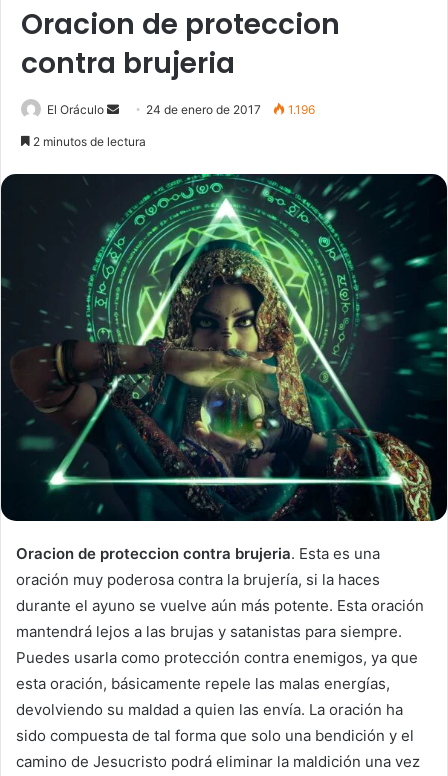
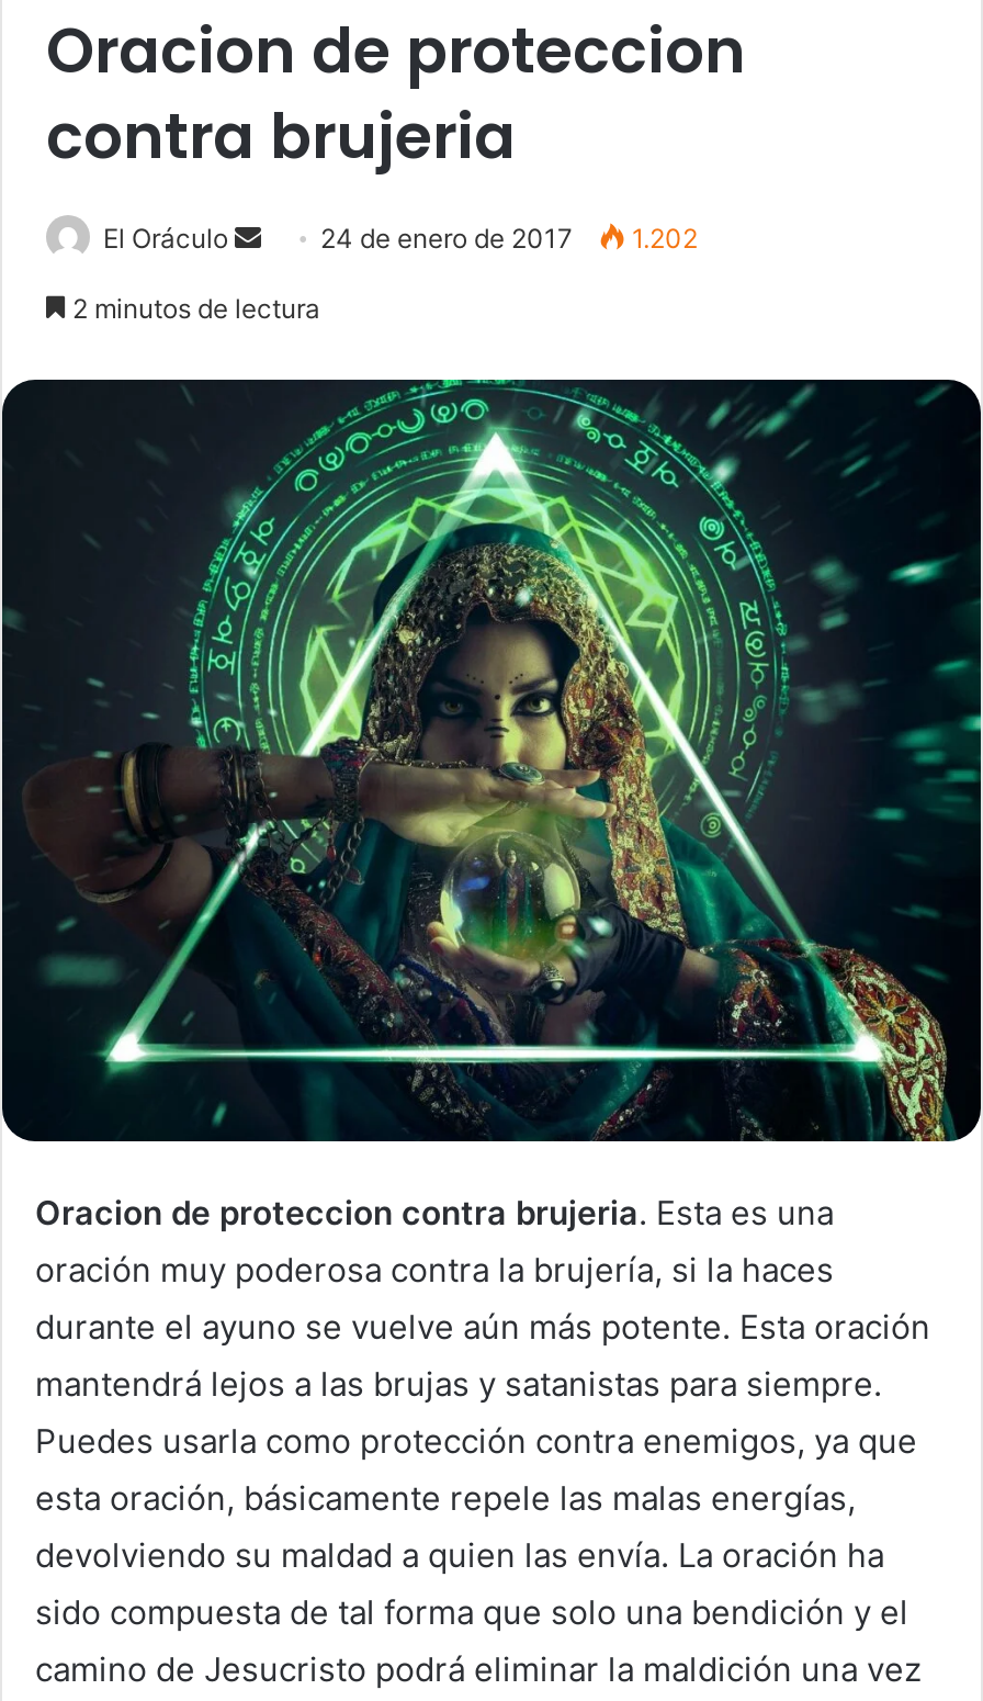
- 1.196
+ 1.202
